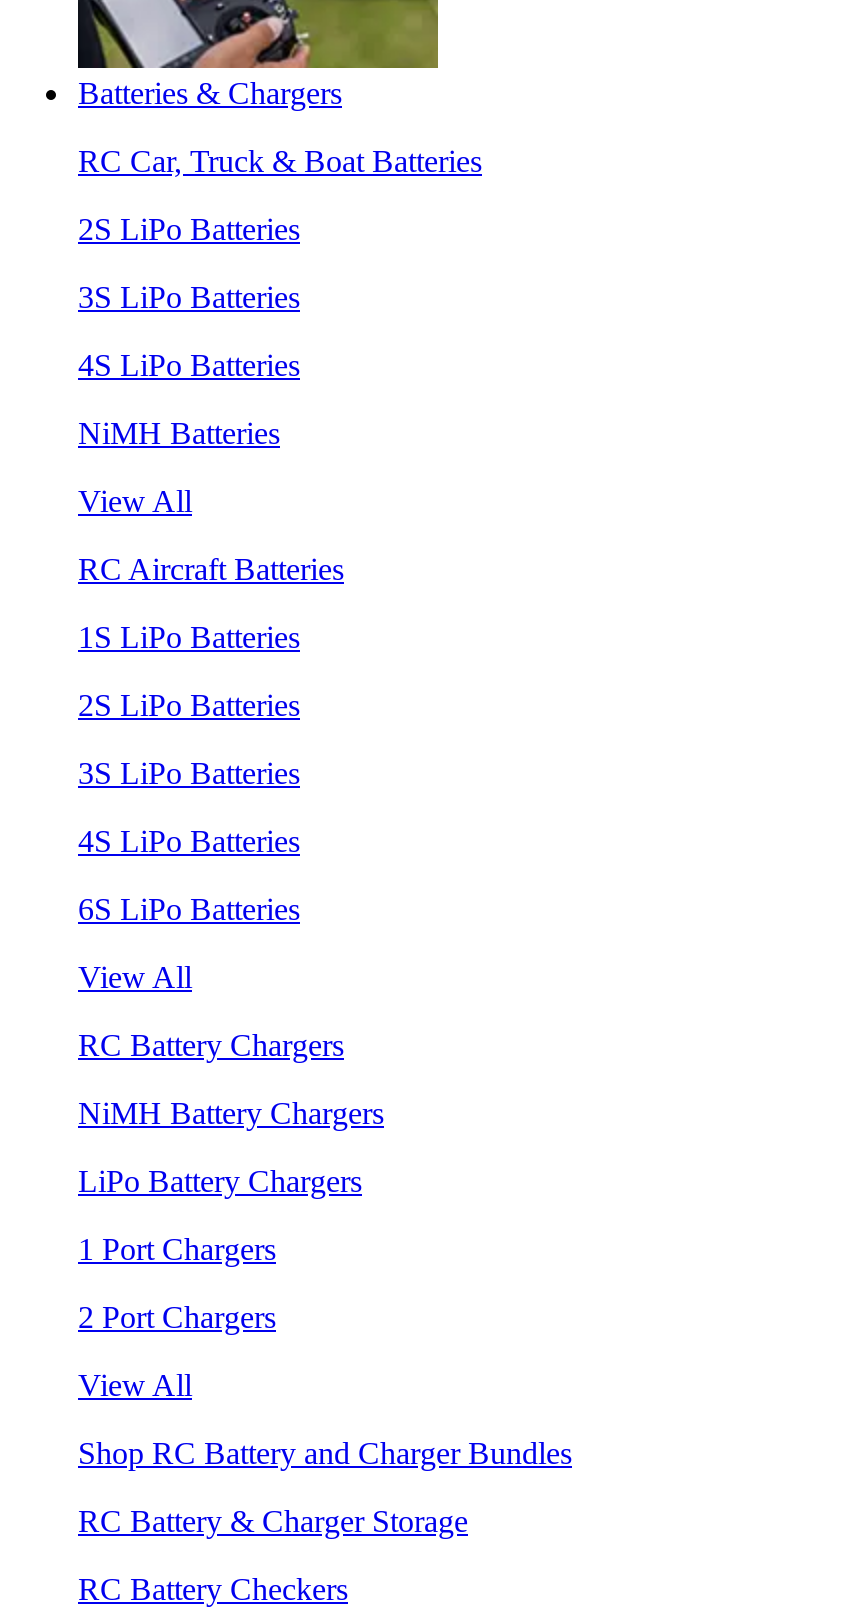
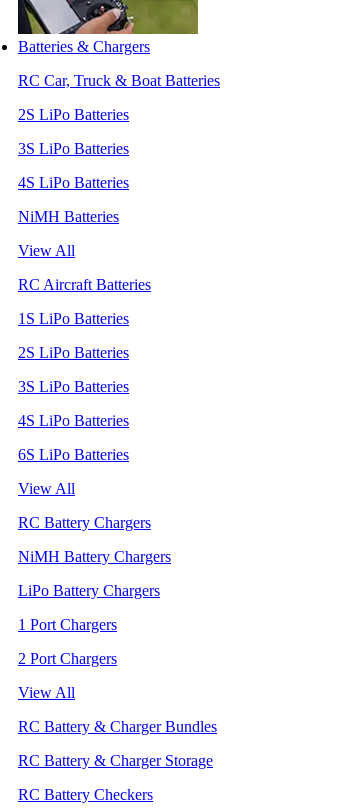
- Shop RC Battery and Charger Bundles
+ RC Battery & Charger Bundles
